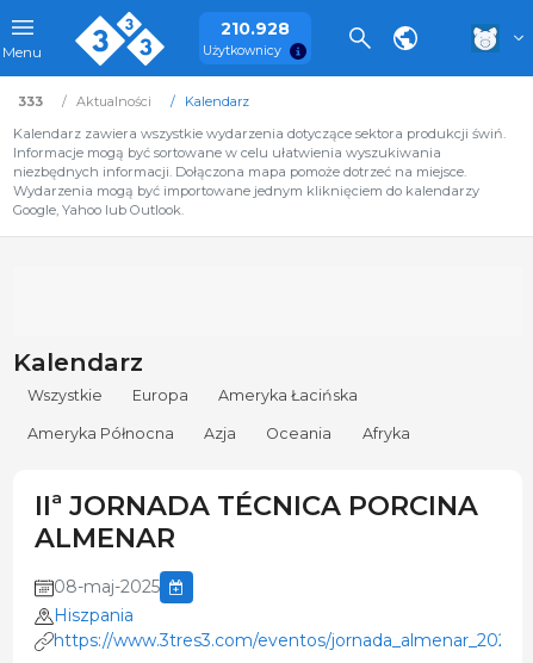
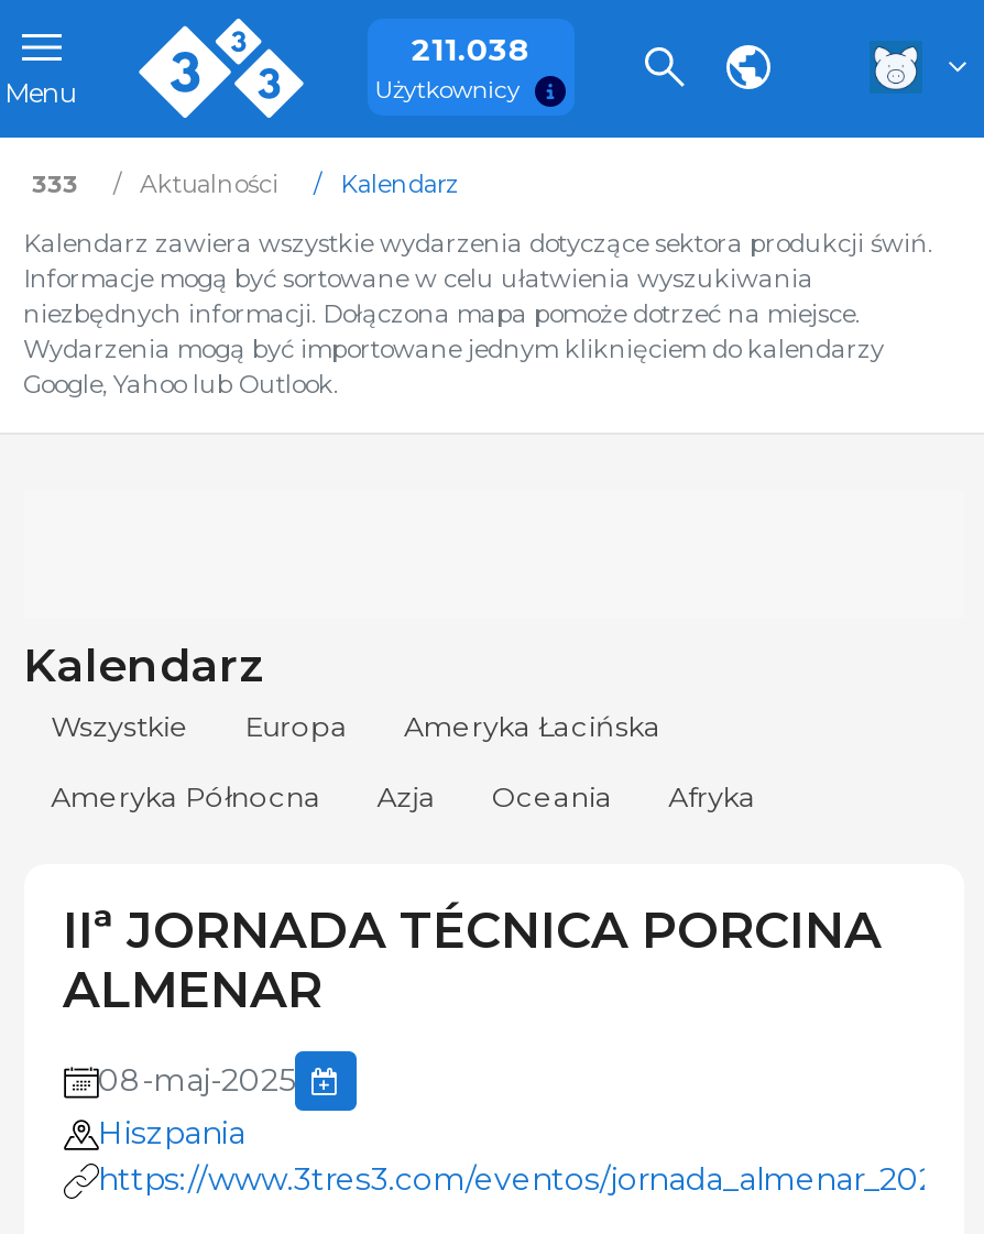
- 210.928
+ 211.038
